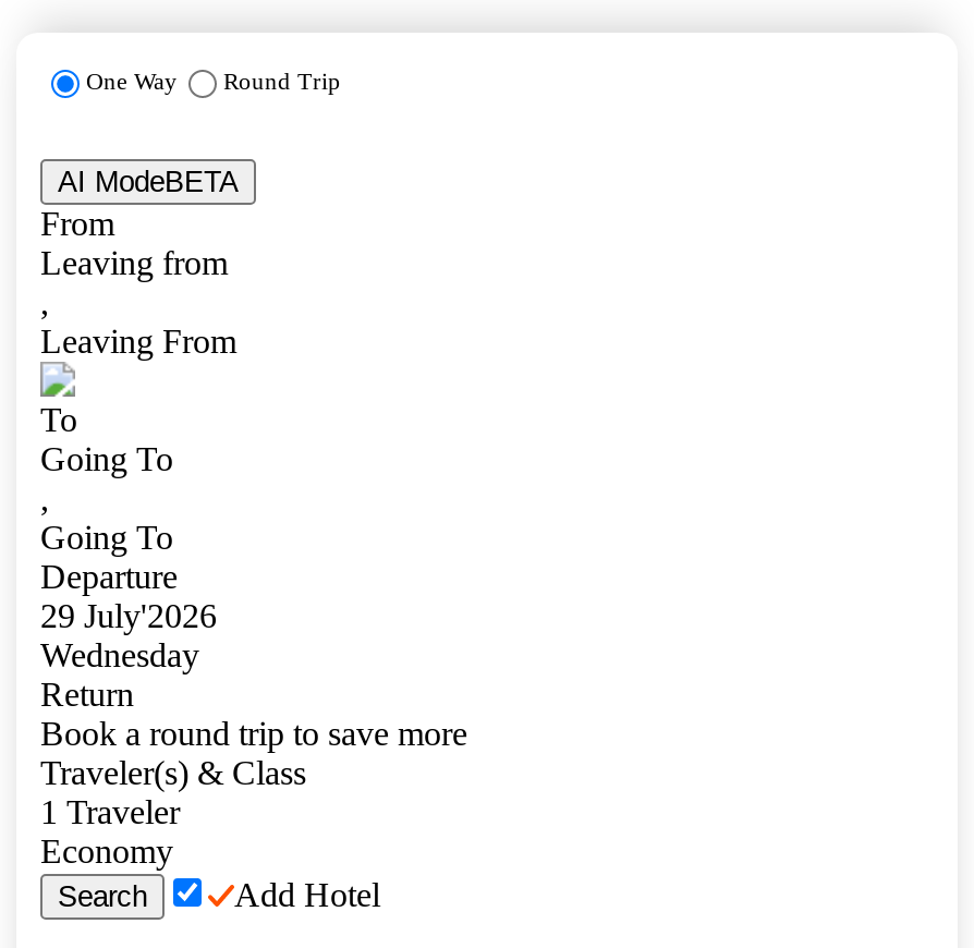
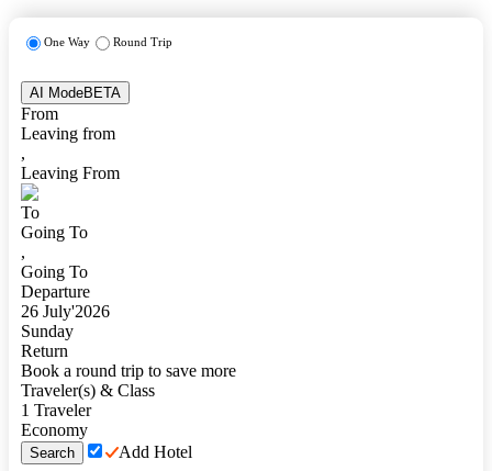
- 29 July'2026
- Wednesday
+ 26 July'2026
+ Sunday
